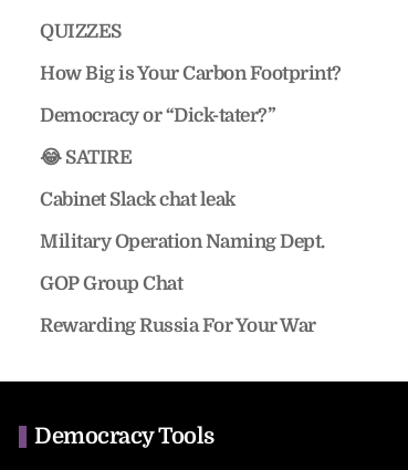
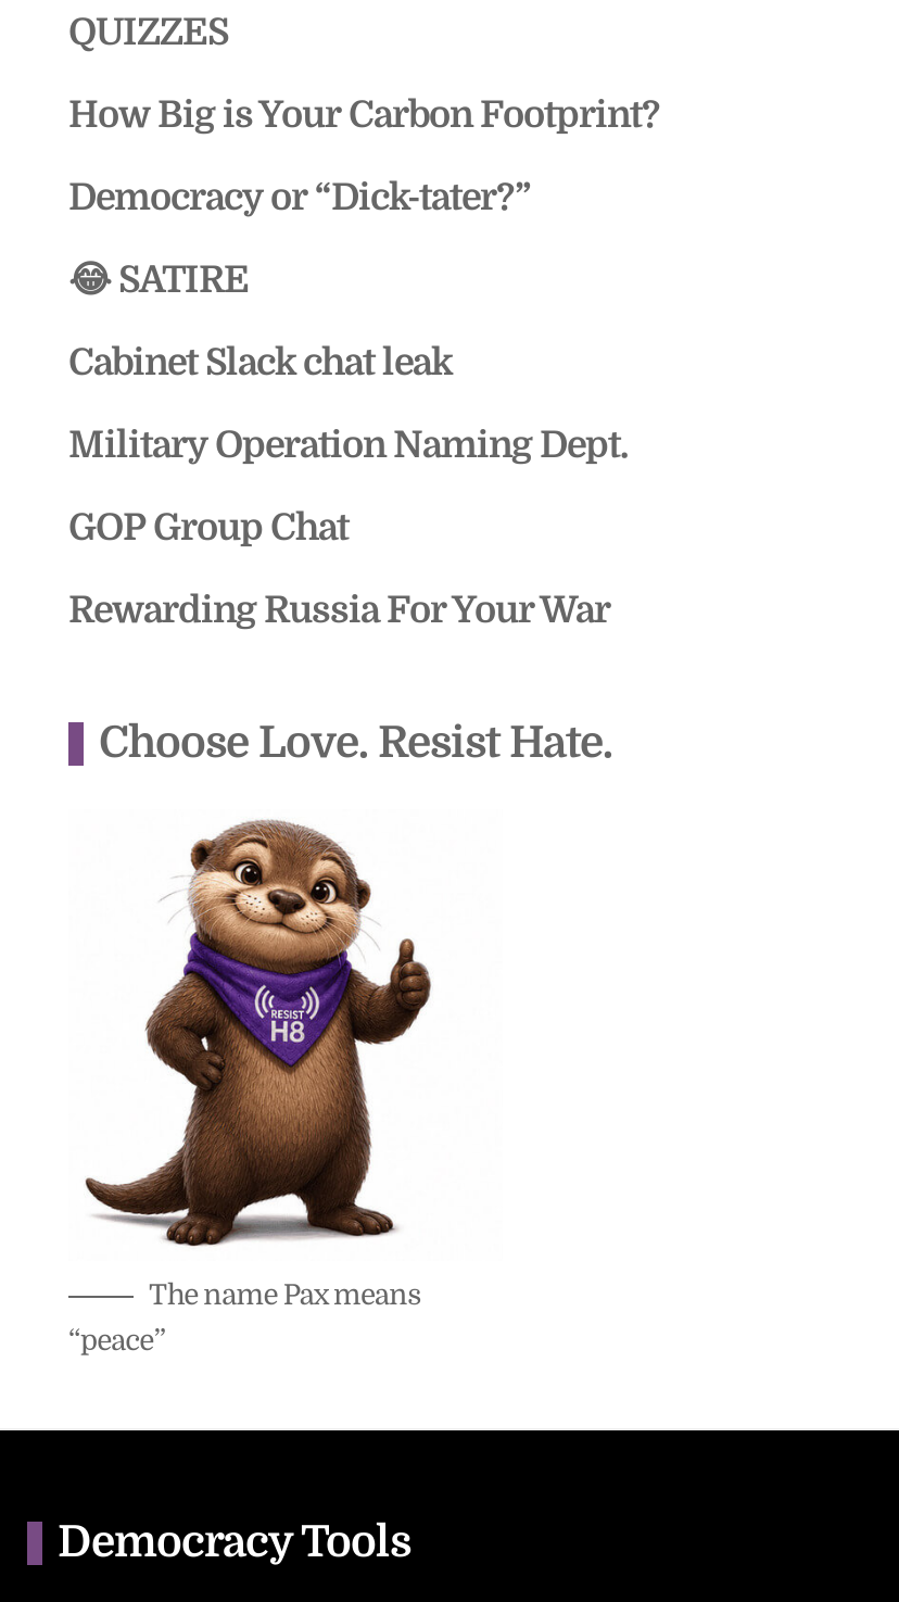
+ [image]
+ The name Pax means
+ “peace”

+ Choose Love. Resist Hate.
